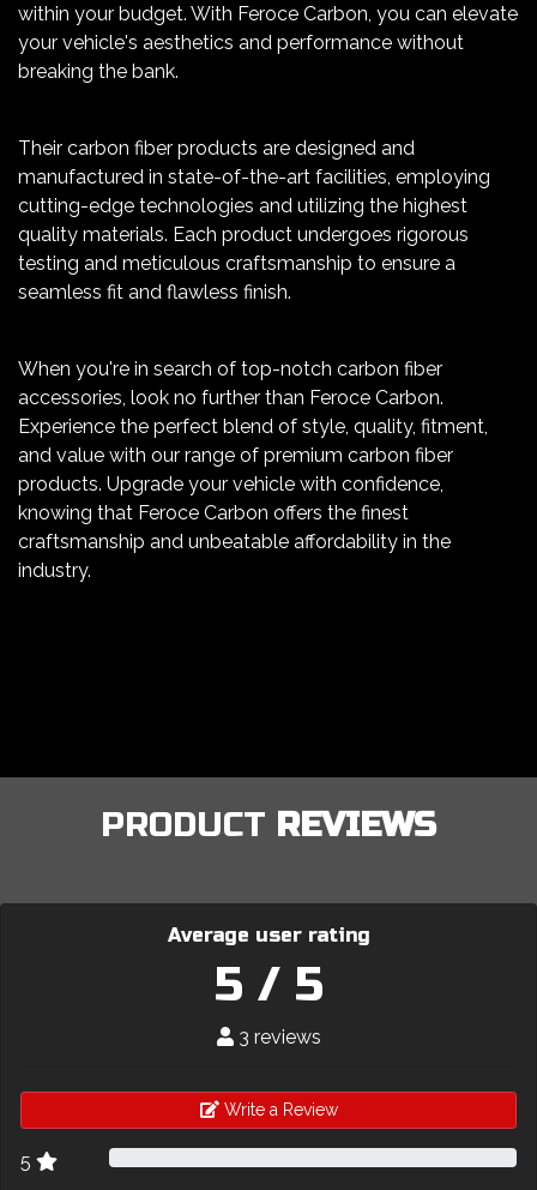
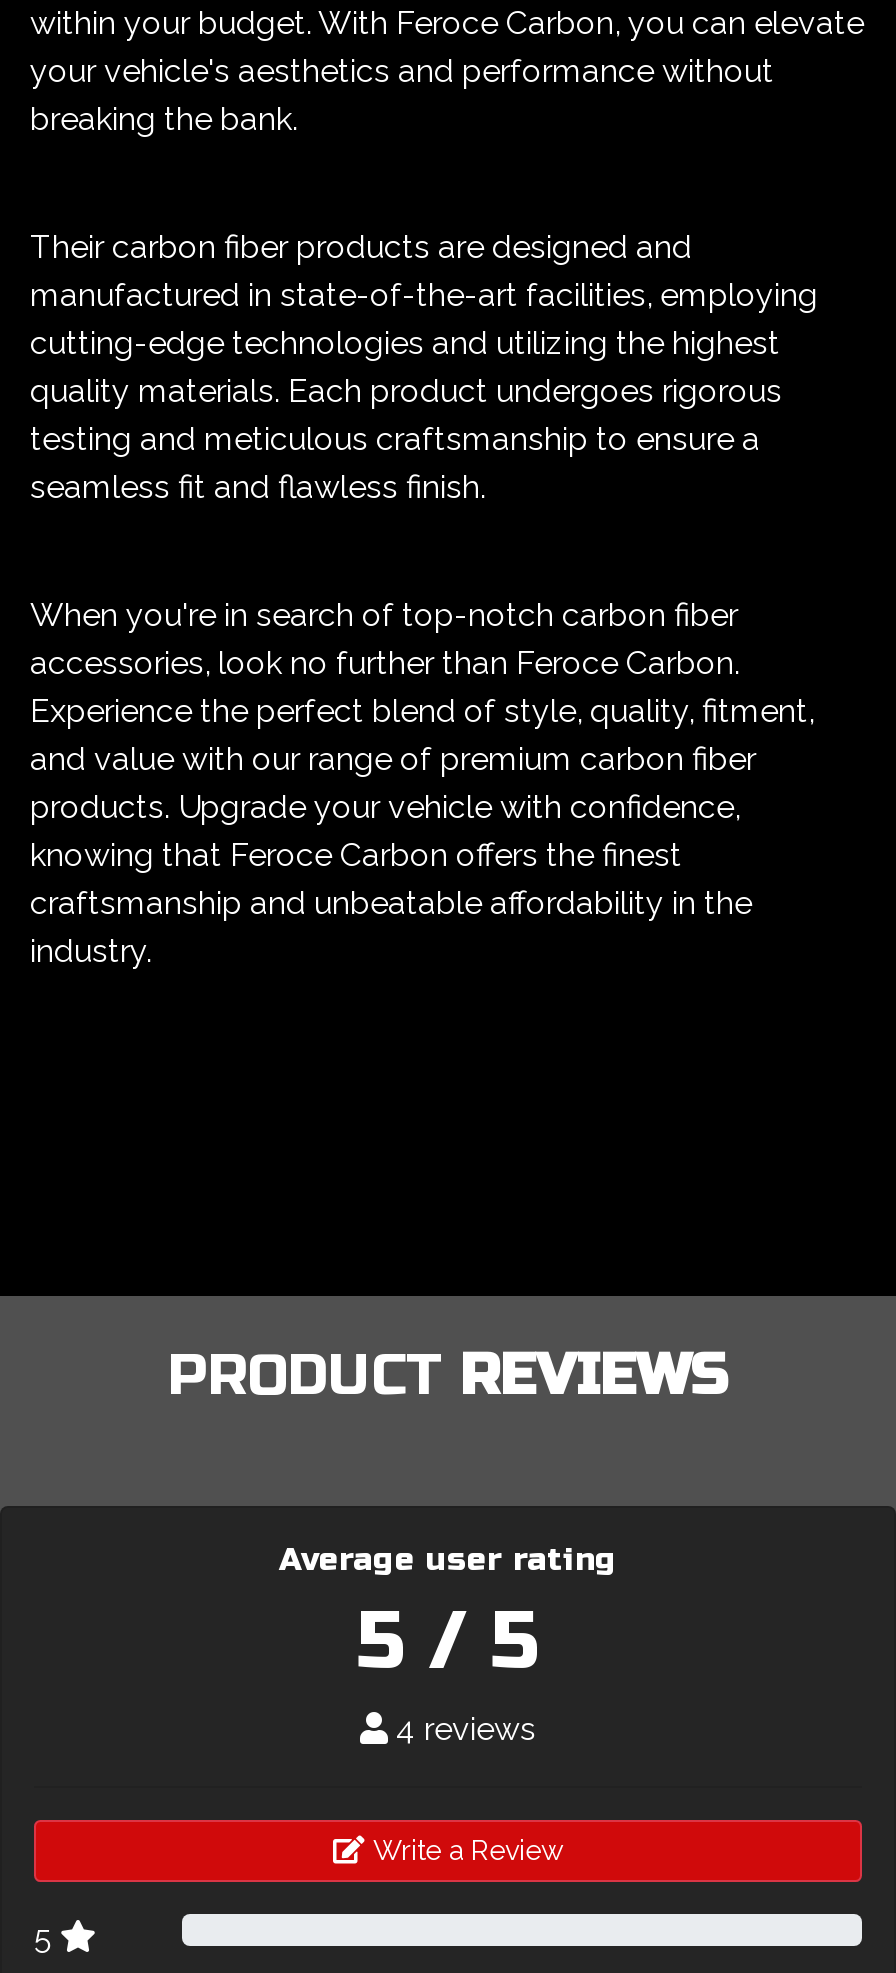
- 3 reviews
+ 4 reviews
